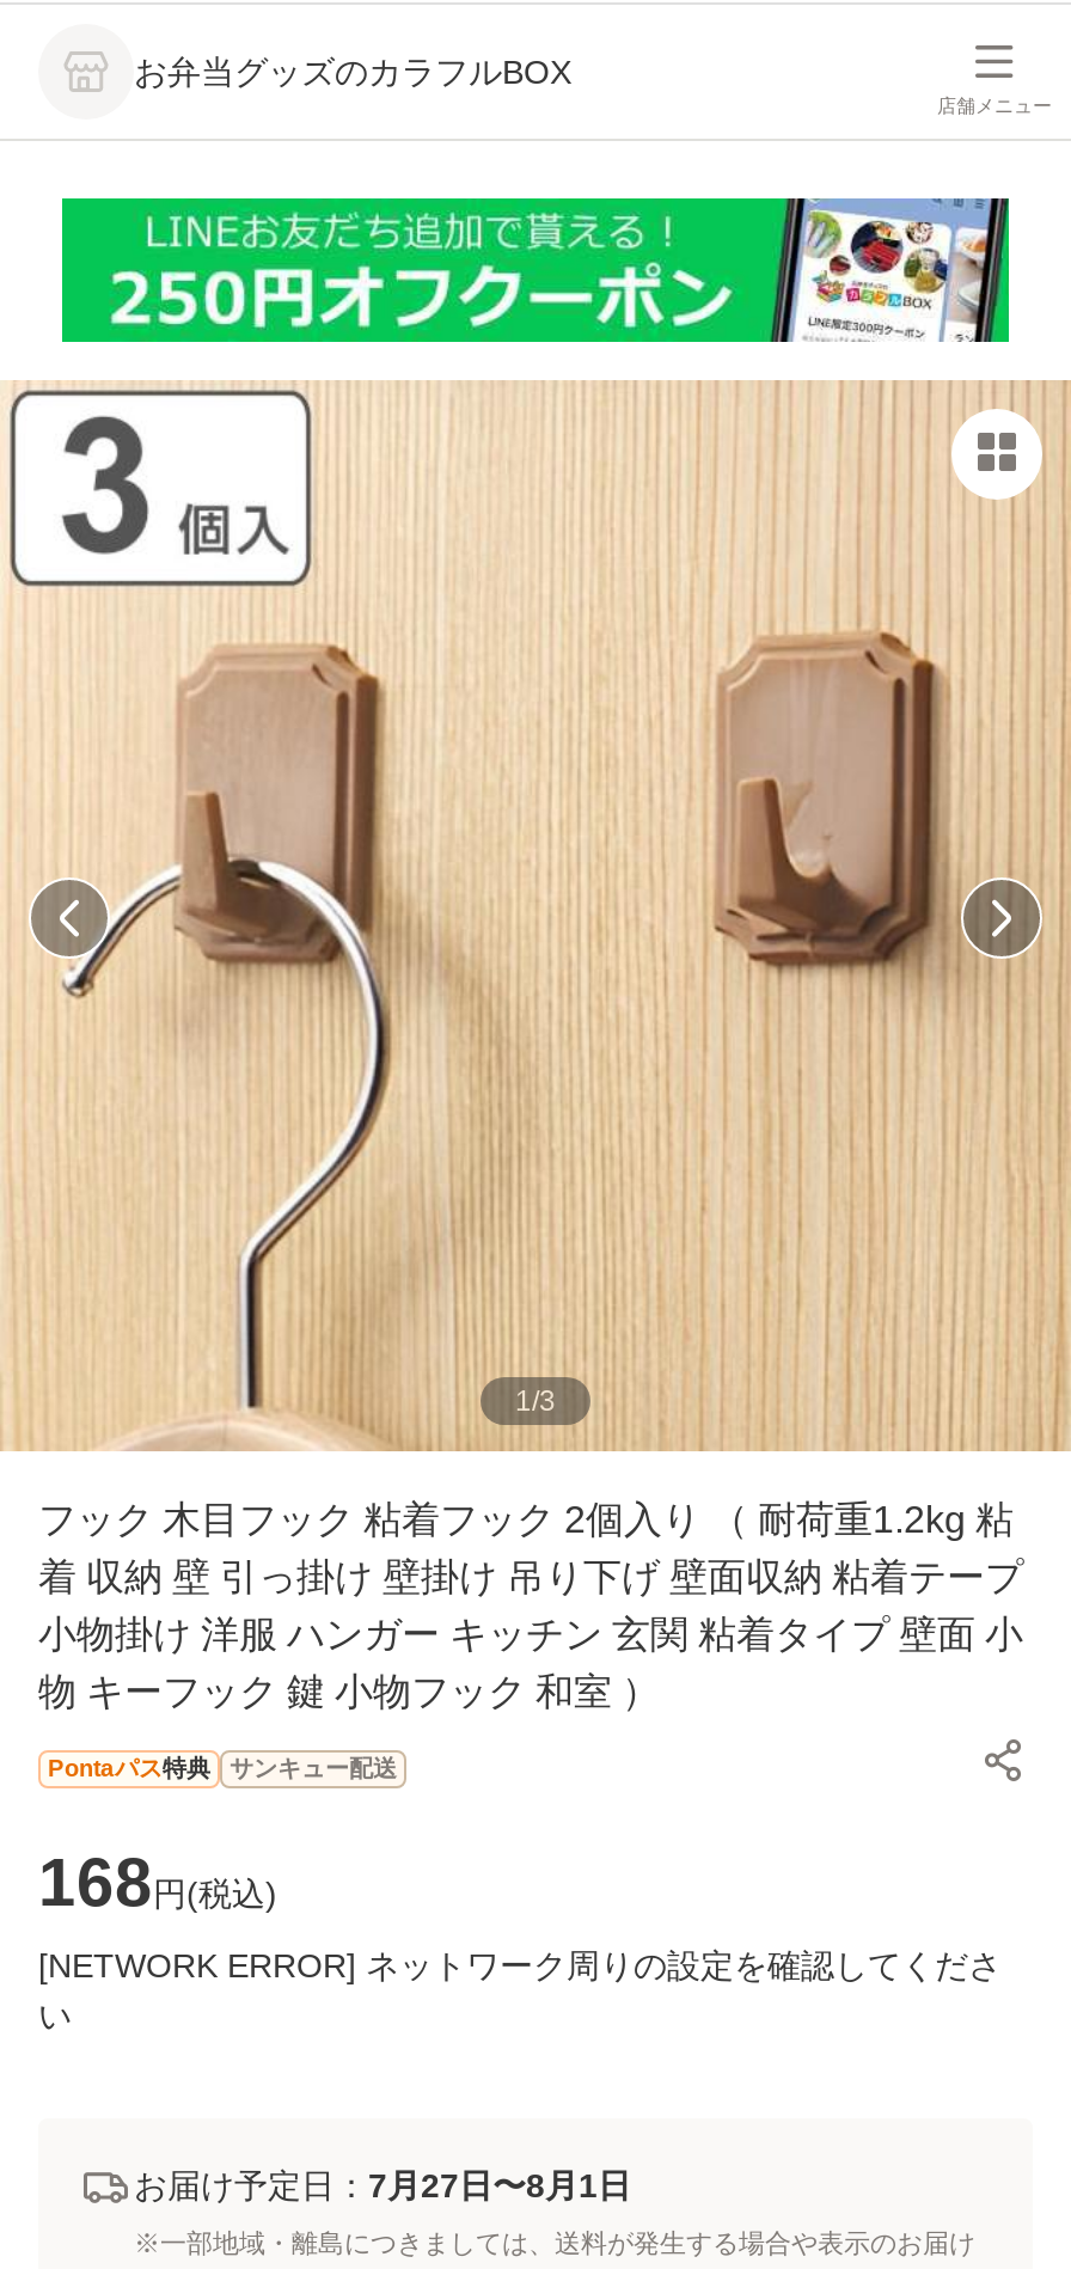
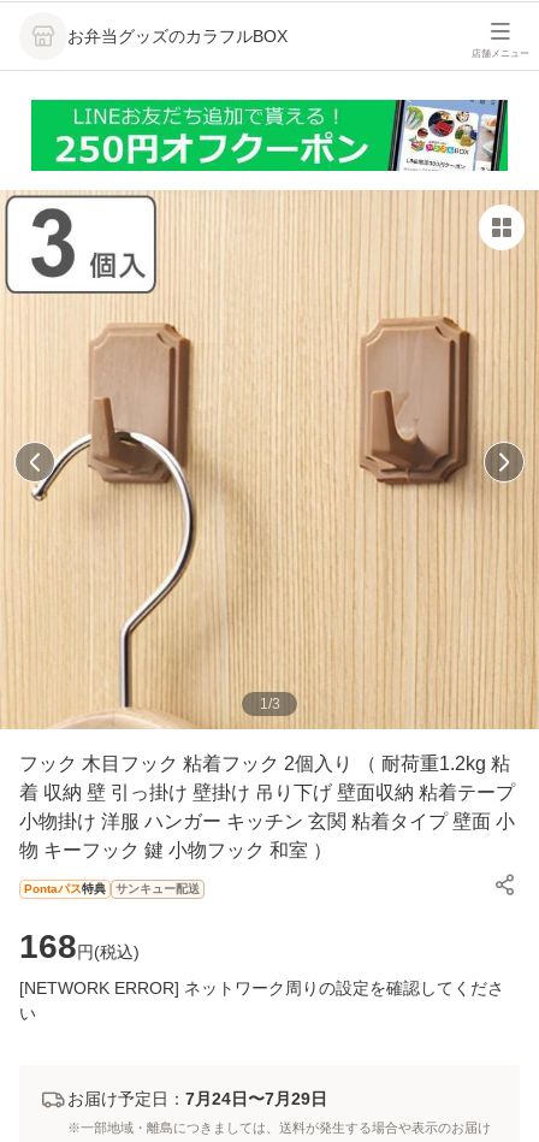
- お届け予定日：7月27日〜8月1日
+ お届け予定日：7月24日〜7月29日
